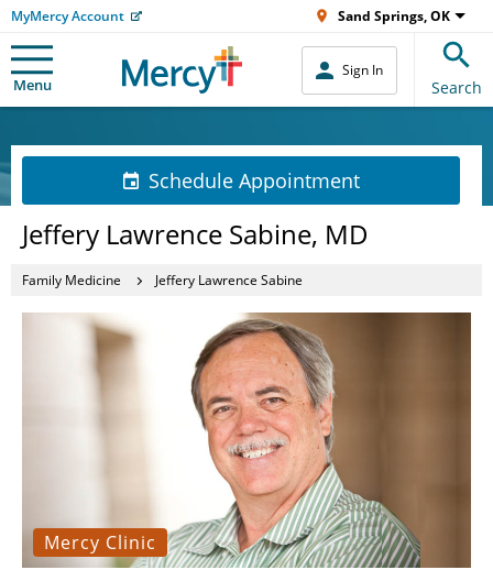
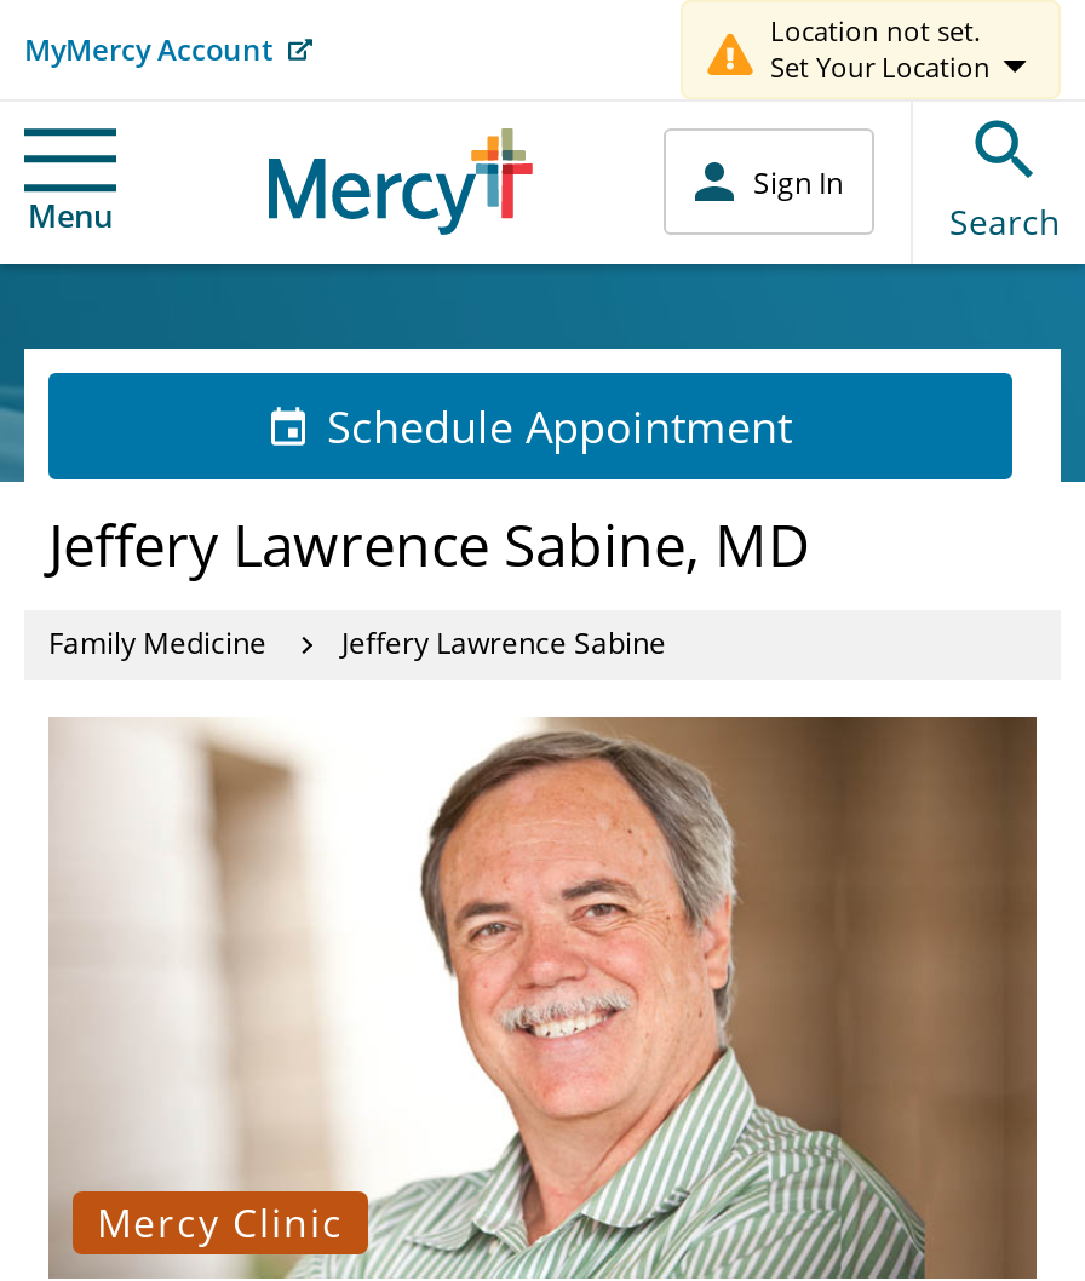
- Sand Springs, OK
+ Location not set.
+ Set Your Location
